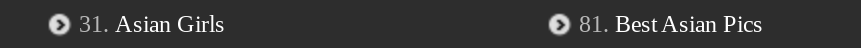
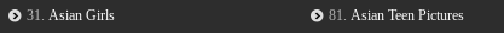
- 81. Best Asian Pics
+ 81. Asian Teen Pictures
